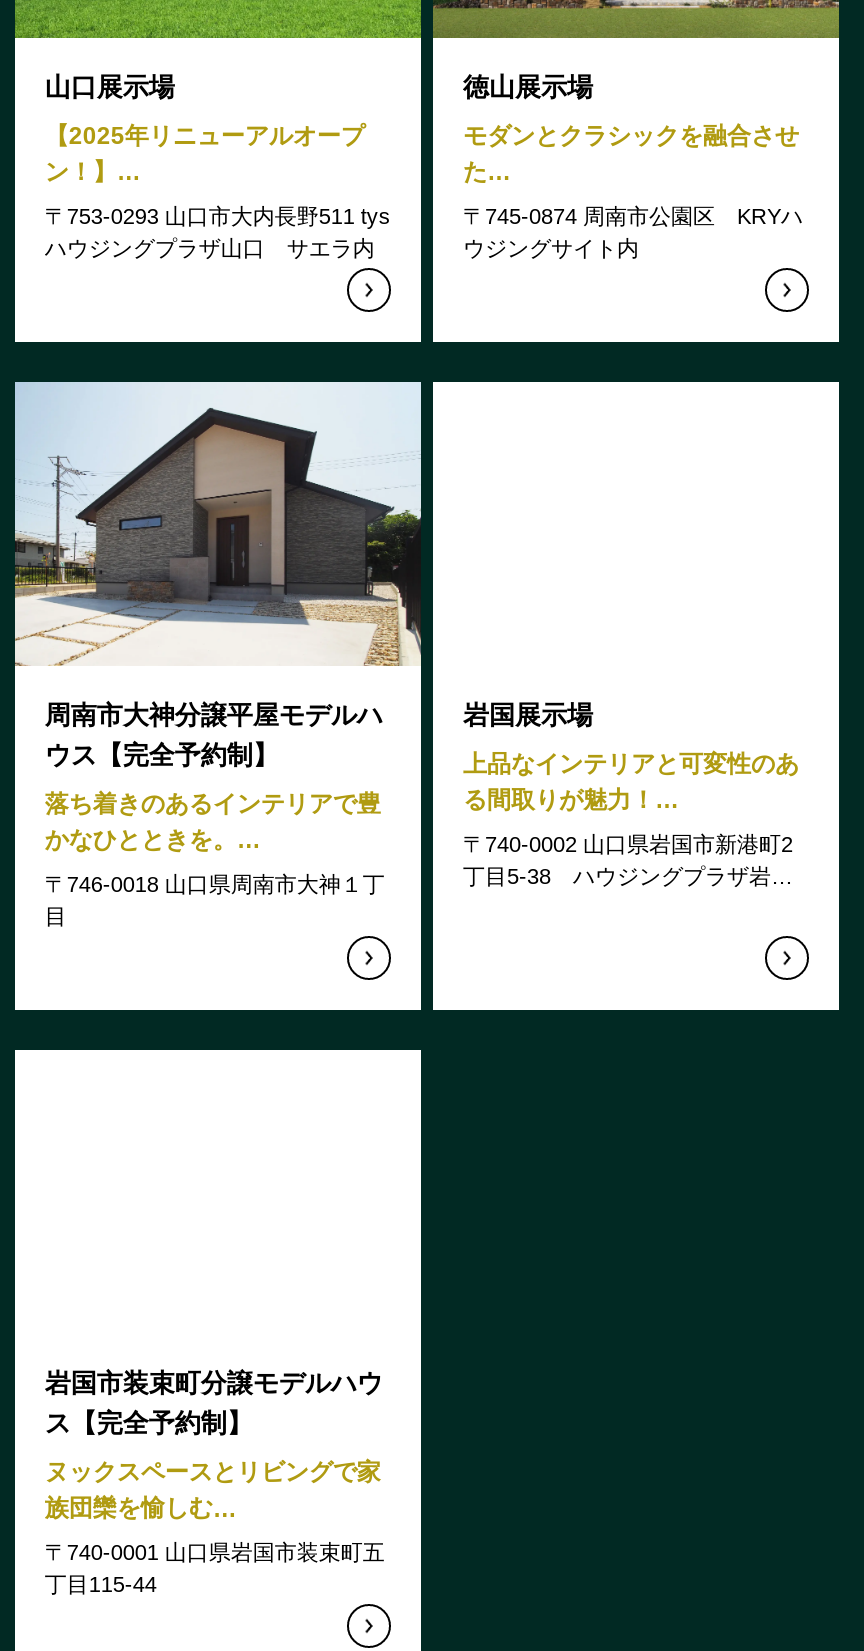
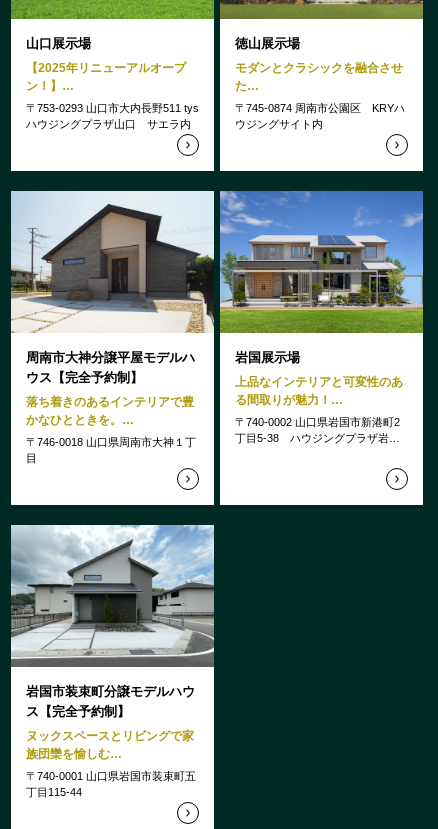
+ [image]

+ [image]
